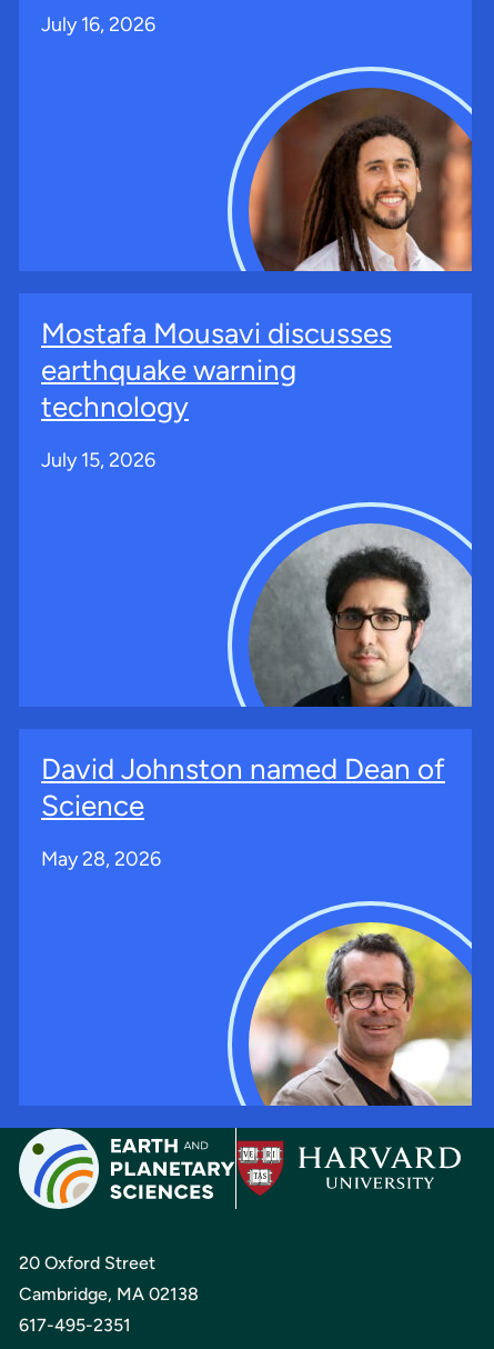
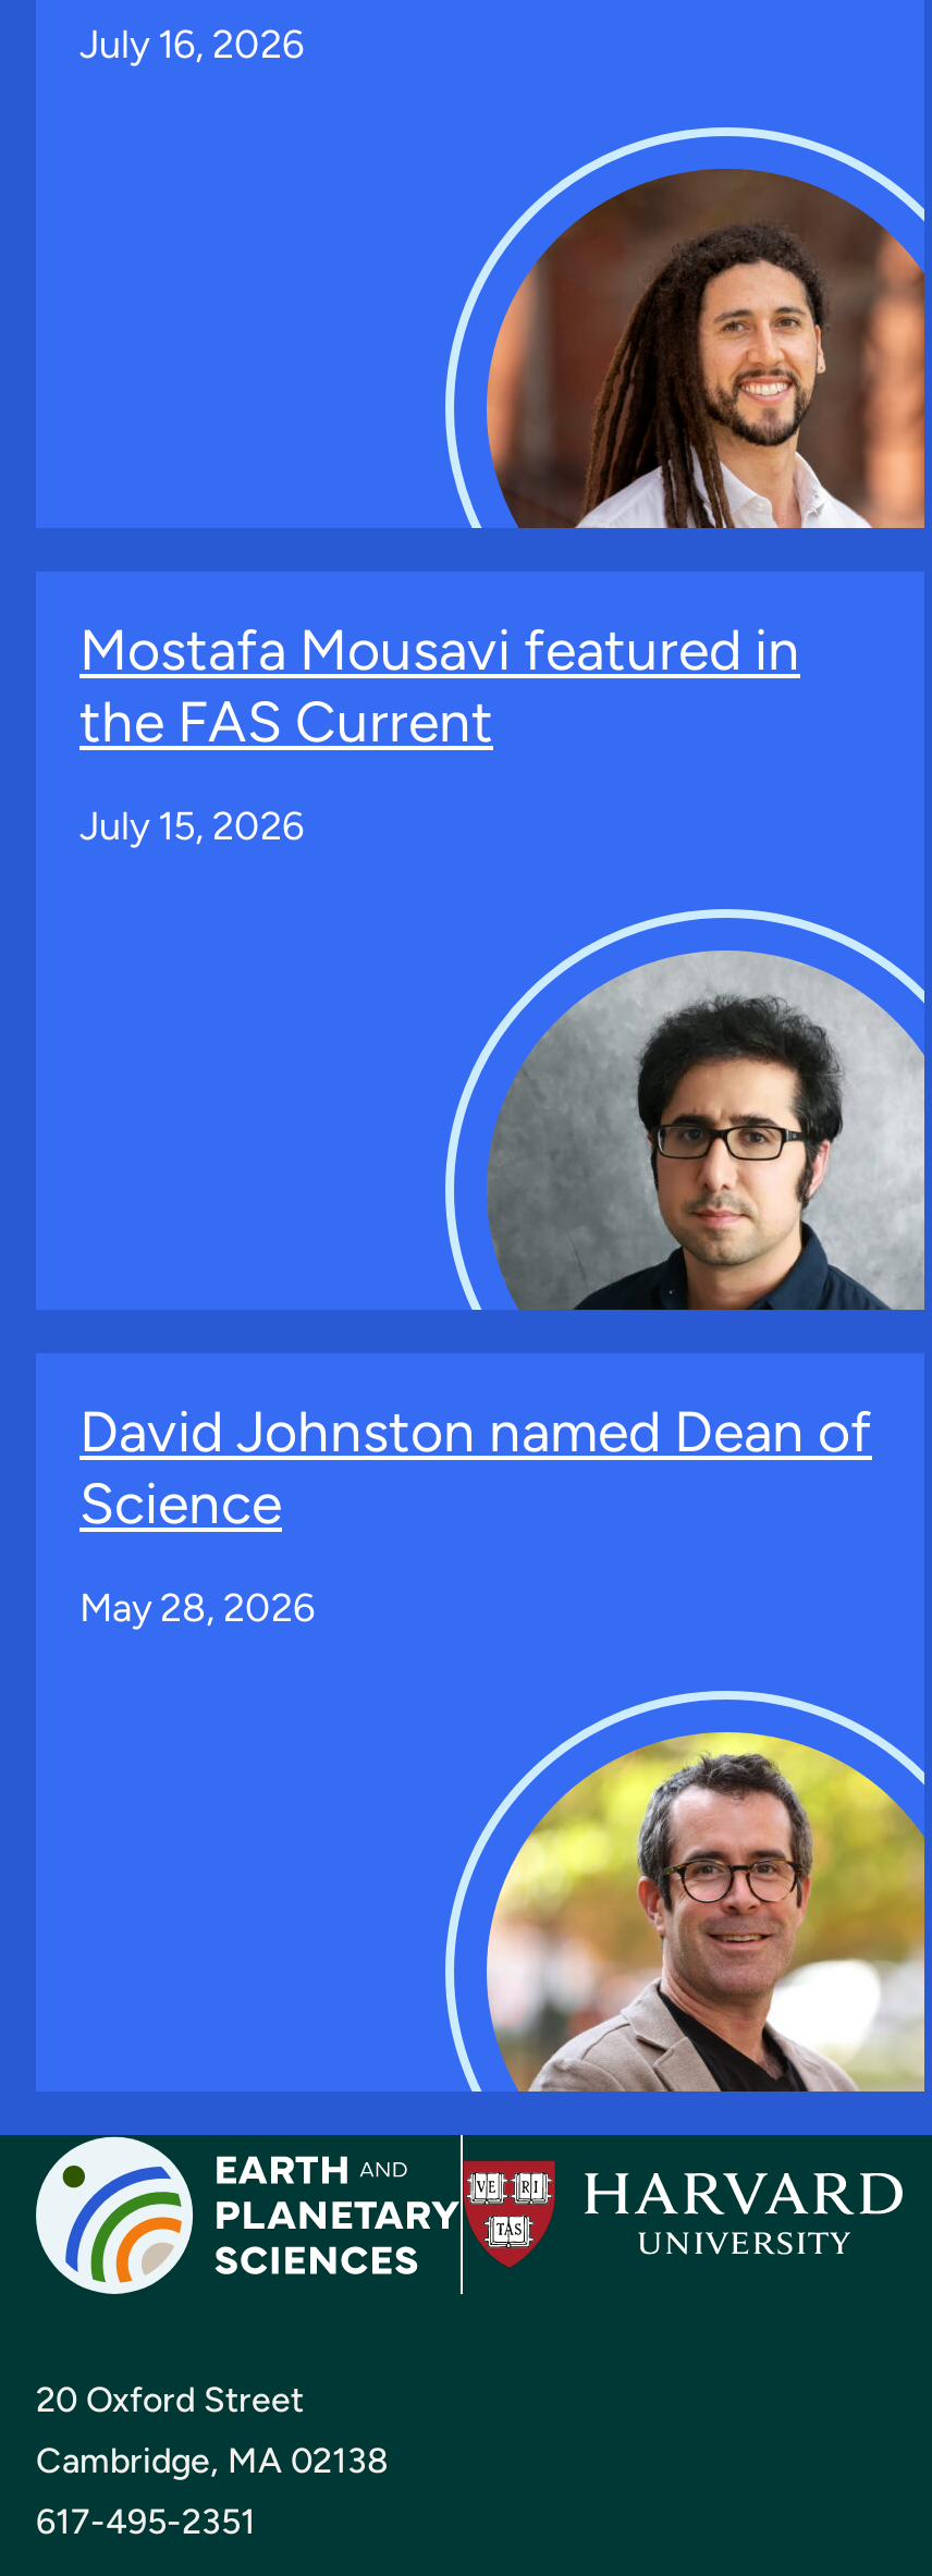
- Mostafa Mousavi discusses
- earthquake warning
- technology
+ Mostafa Mousavi featured in
+ the FAS Current
